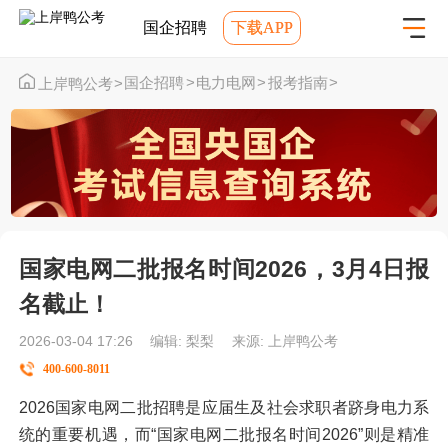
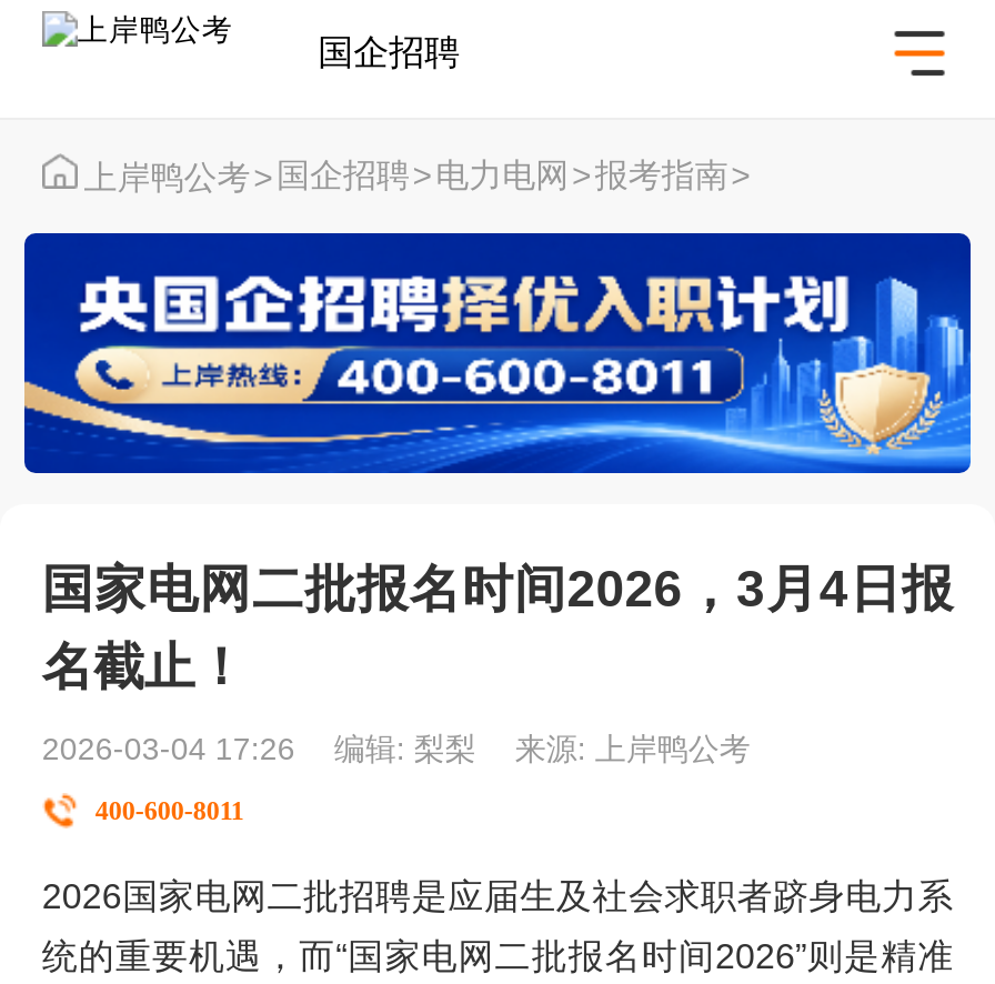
- 下载APP

- [image]
+ [image]
